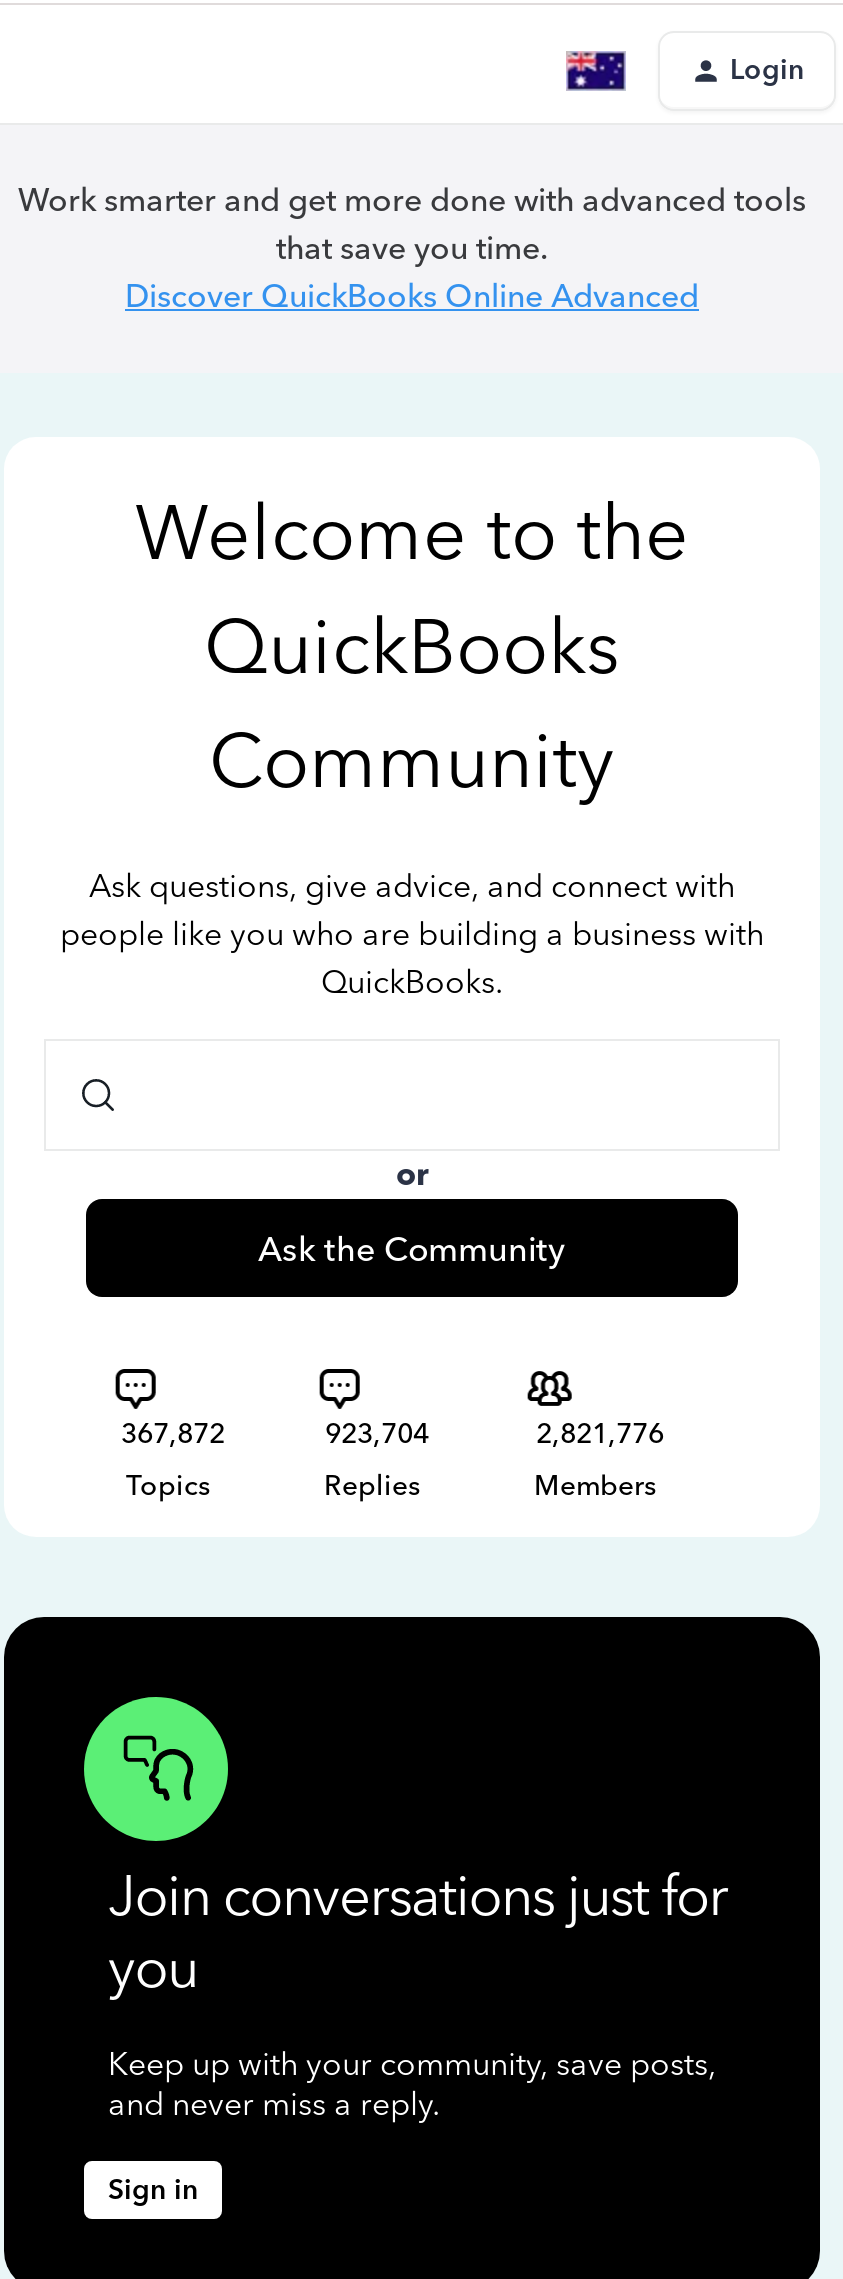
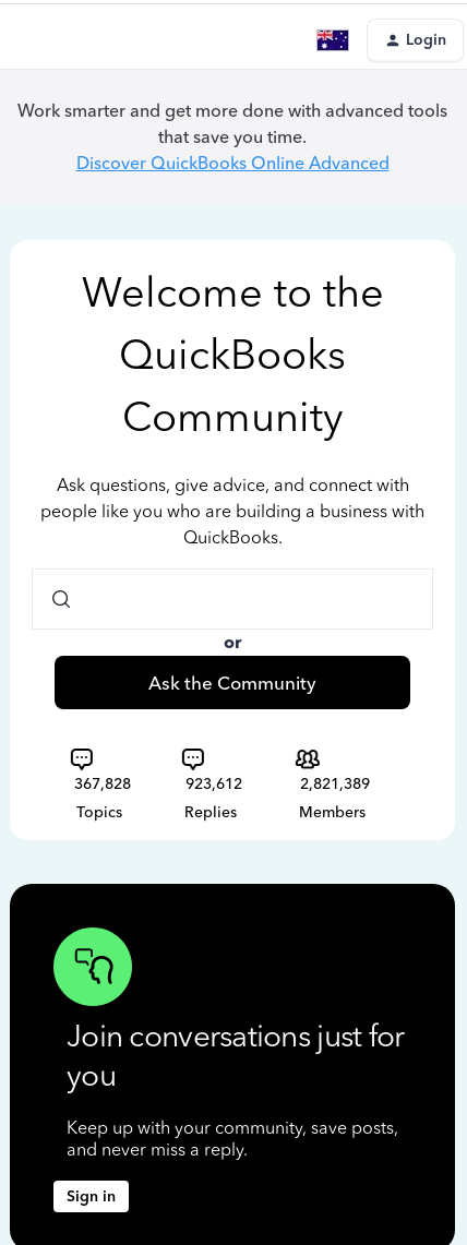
- 367,872
+ 367,828

- 923,704
+ 923,612

- 2,821,776
+ 2,821,389
